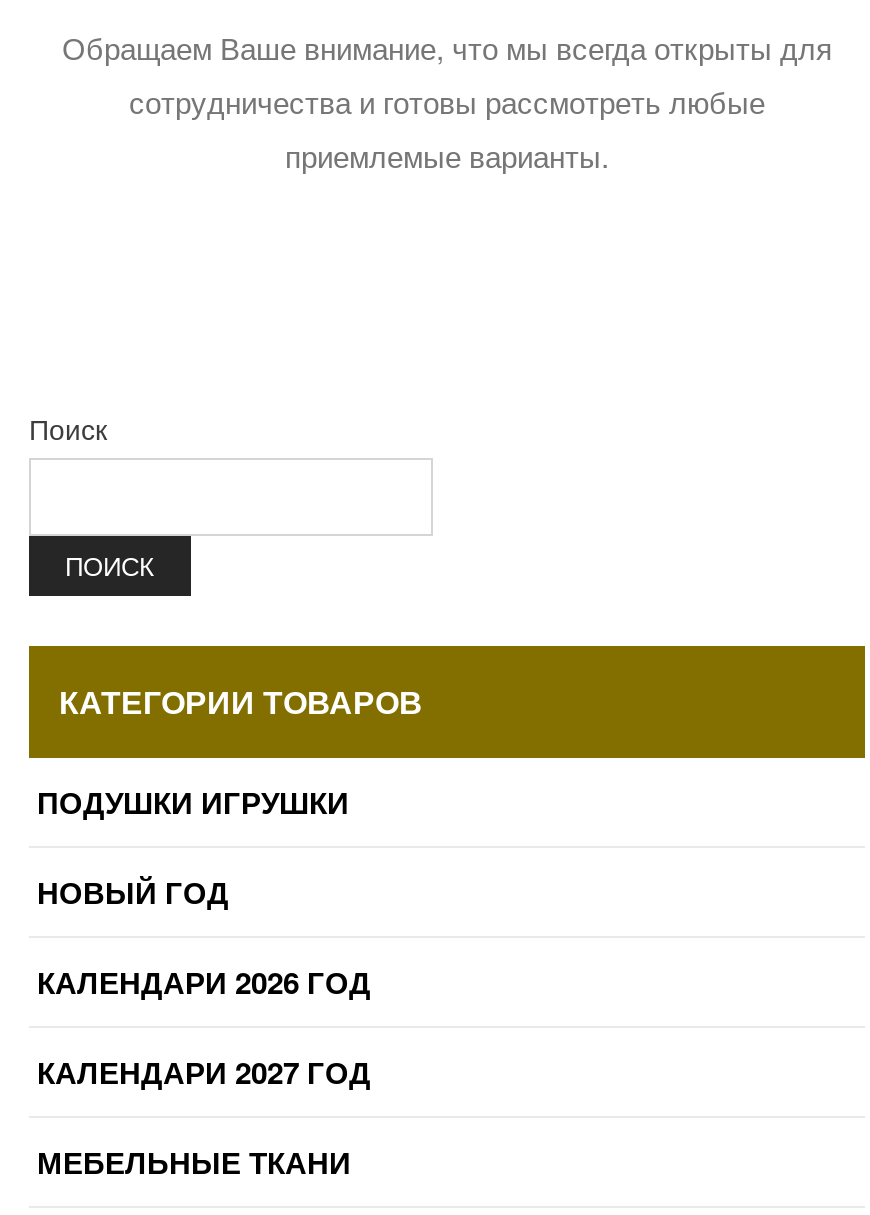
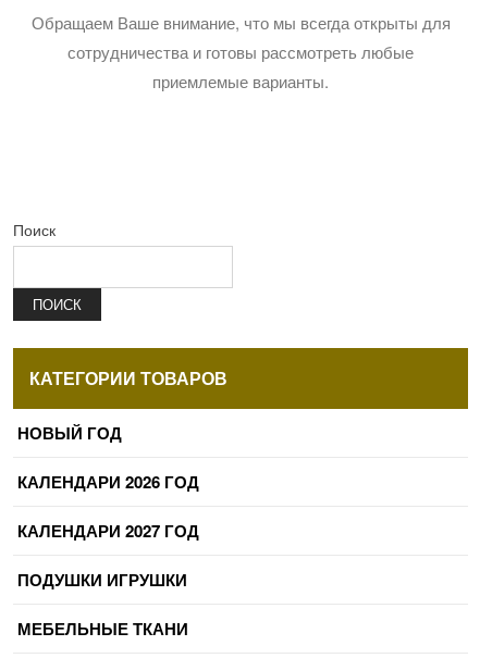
moved down: ПОДУШКИ ИГРУШКИ

moved up: НОВЫЙ ГОД | КАЛЕНДАРИ 2026 ГОД | КАЛЕНДАРИ 2027 ГОД
